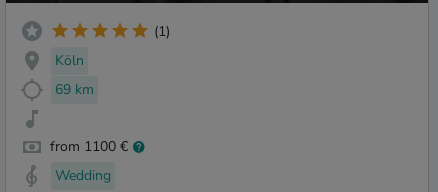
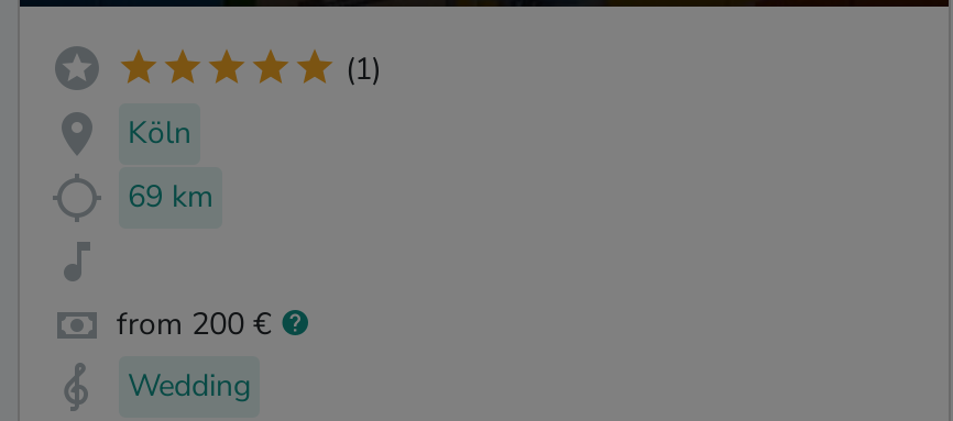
- from 1100 €
+ from 200 €
